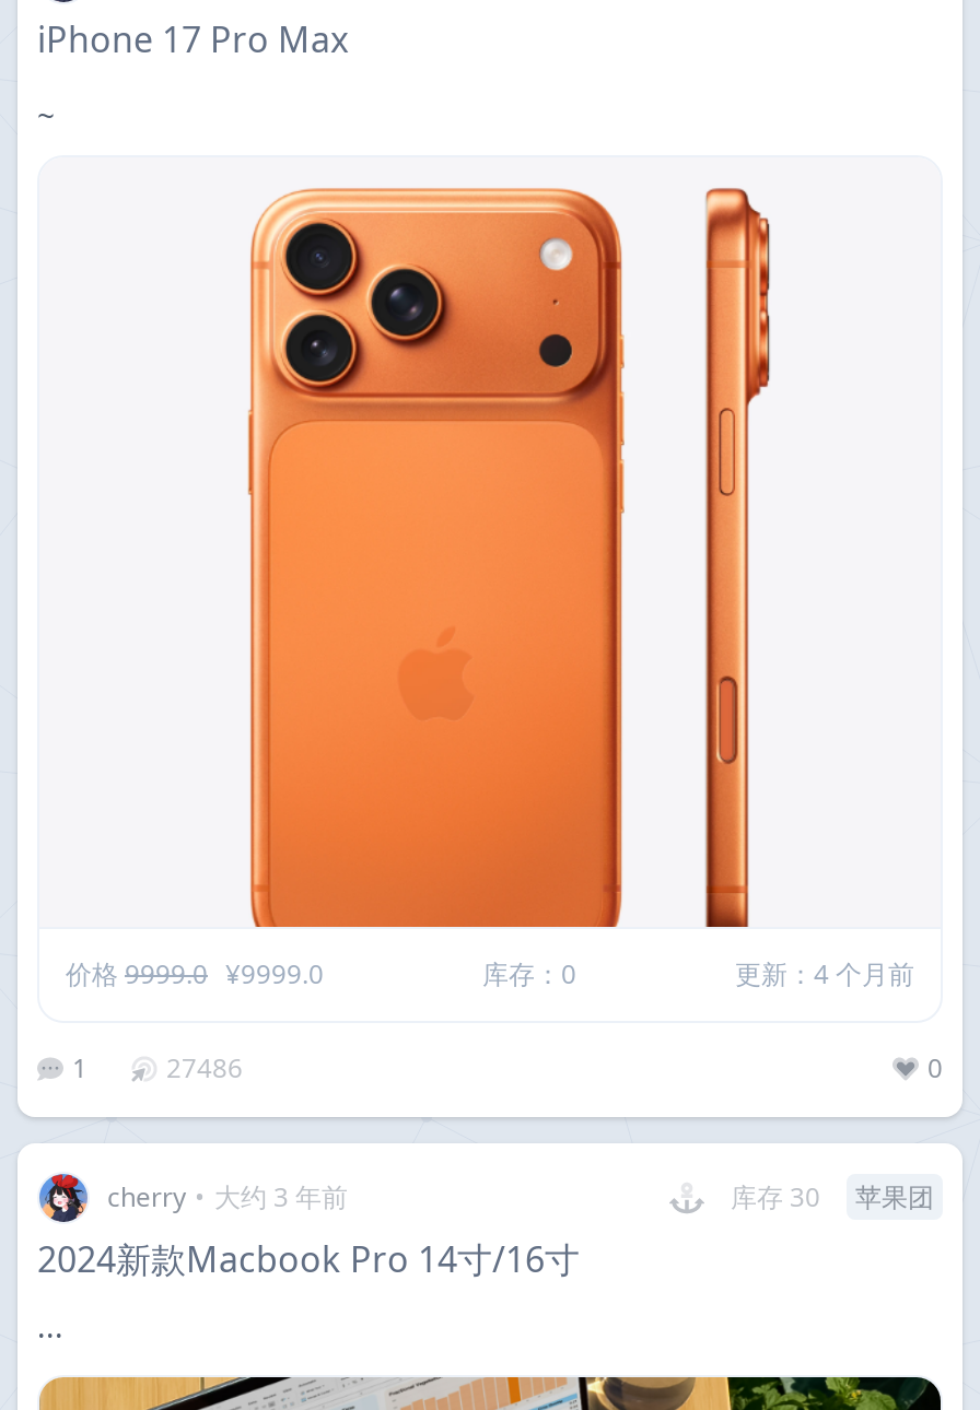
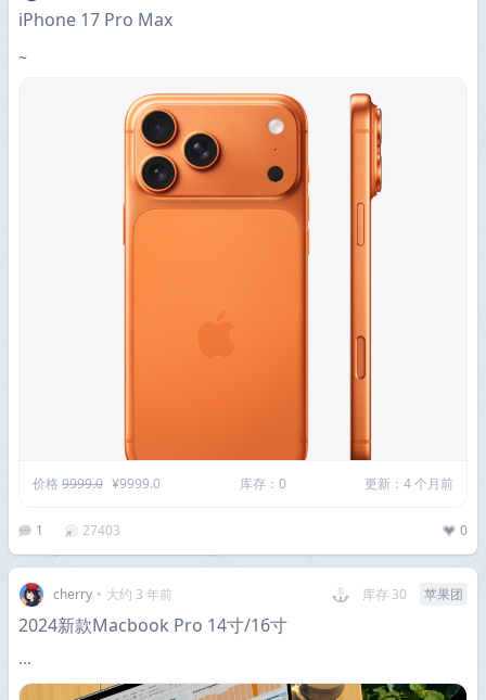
- 27486
+ 27403
